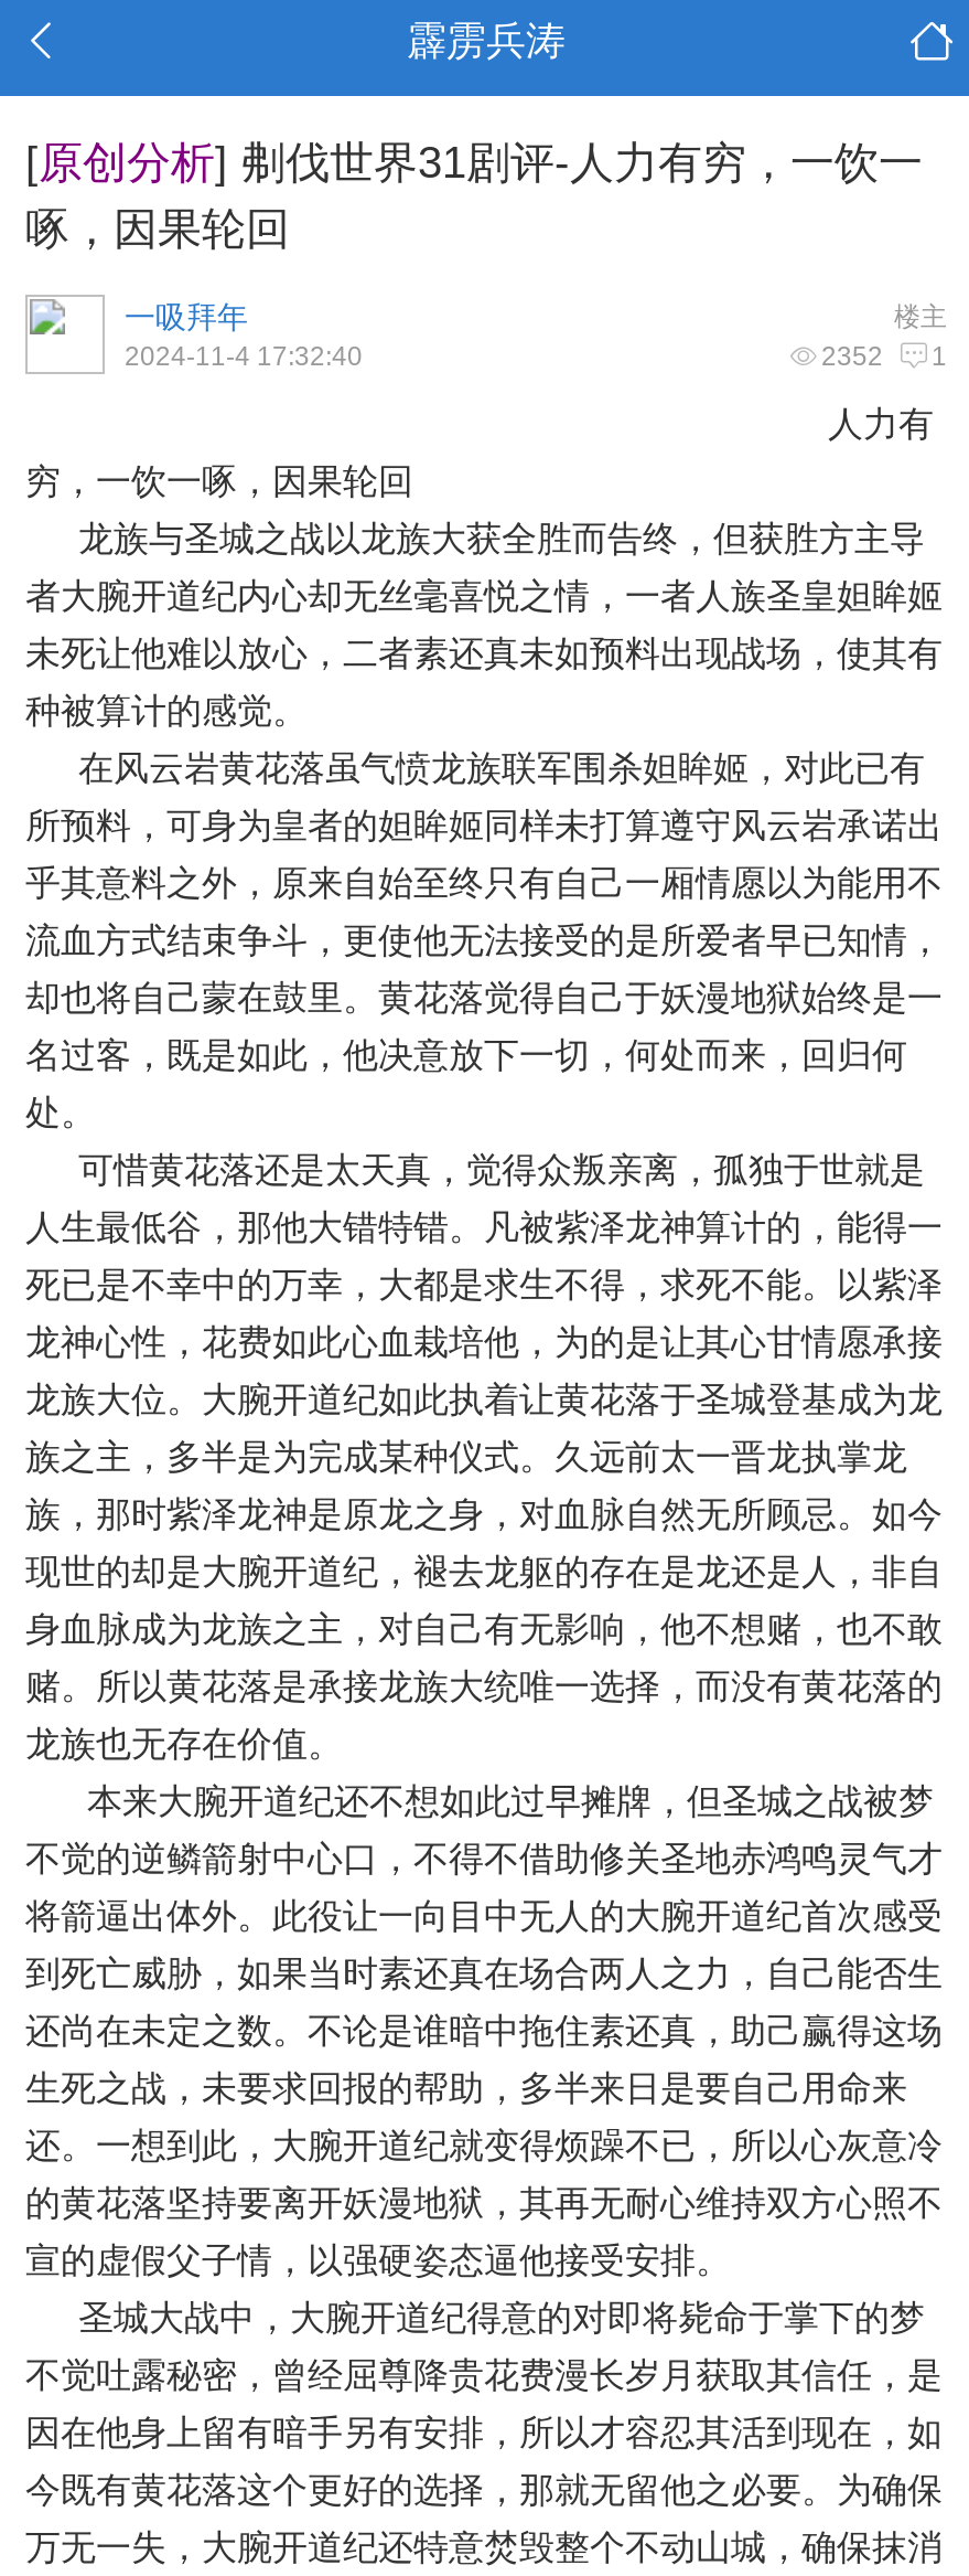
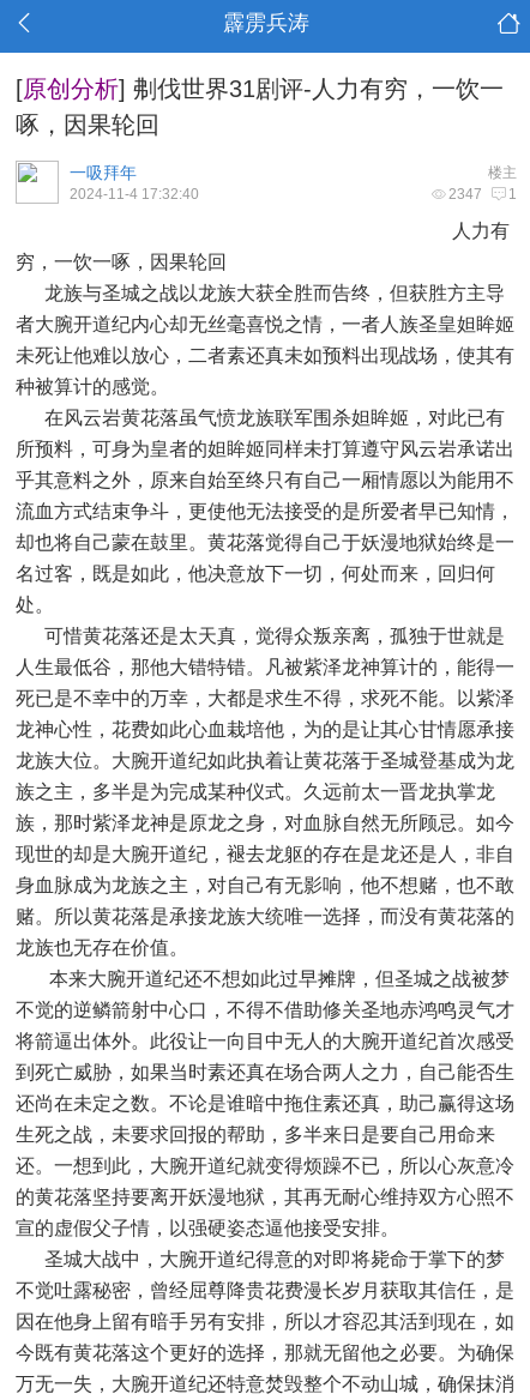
- 2352 1
+ 2347 1
